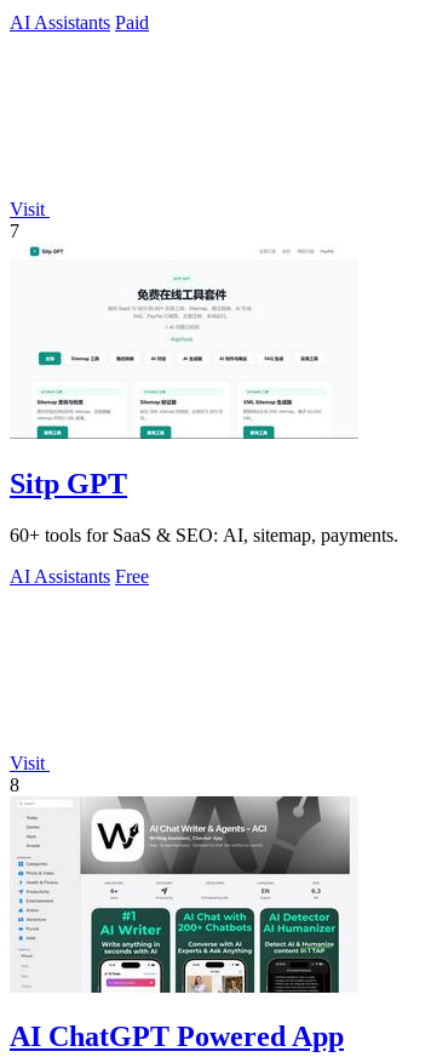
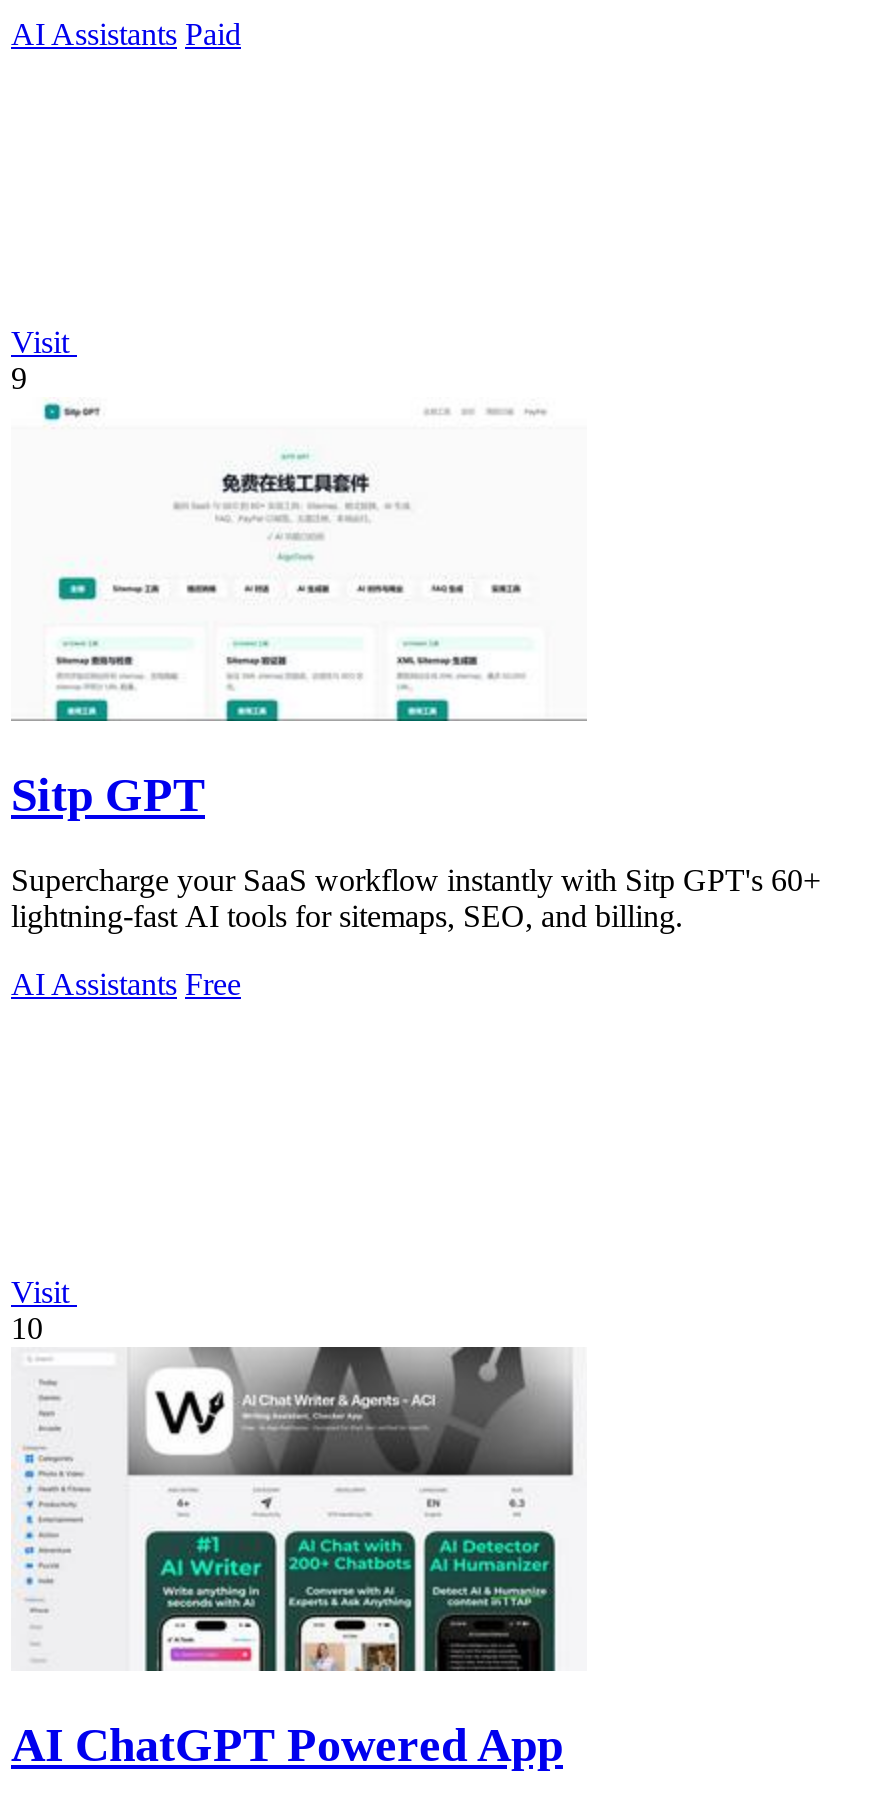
- 7
+ 9

- 60+ tools for SaaS & SEO: AI, sitemap, payments.
+ Supercharge your SaaS workflow instantly with Sitp GPT's 60+
+ lightning-fast AI tools for sitemaps, SEO, and billing.

- 8
+ 10
